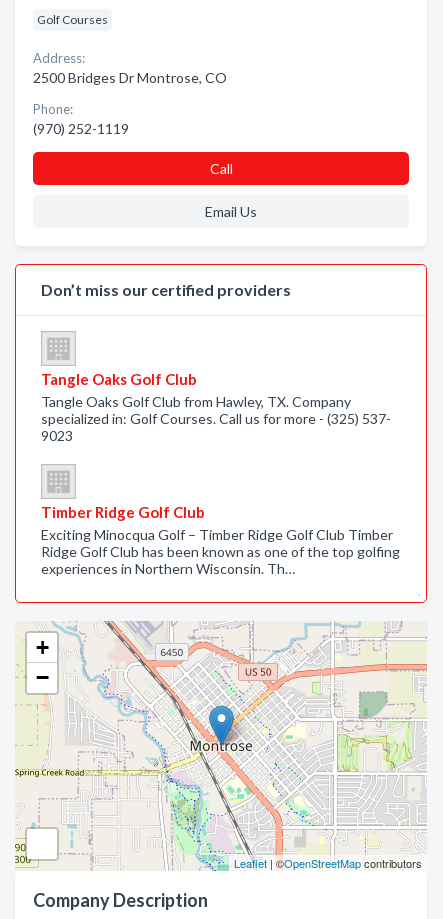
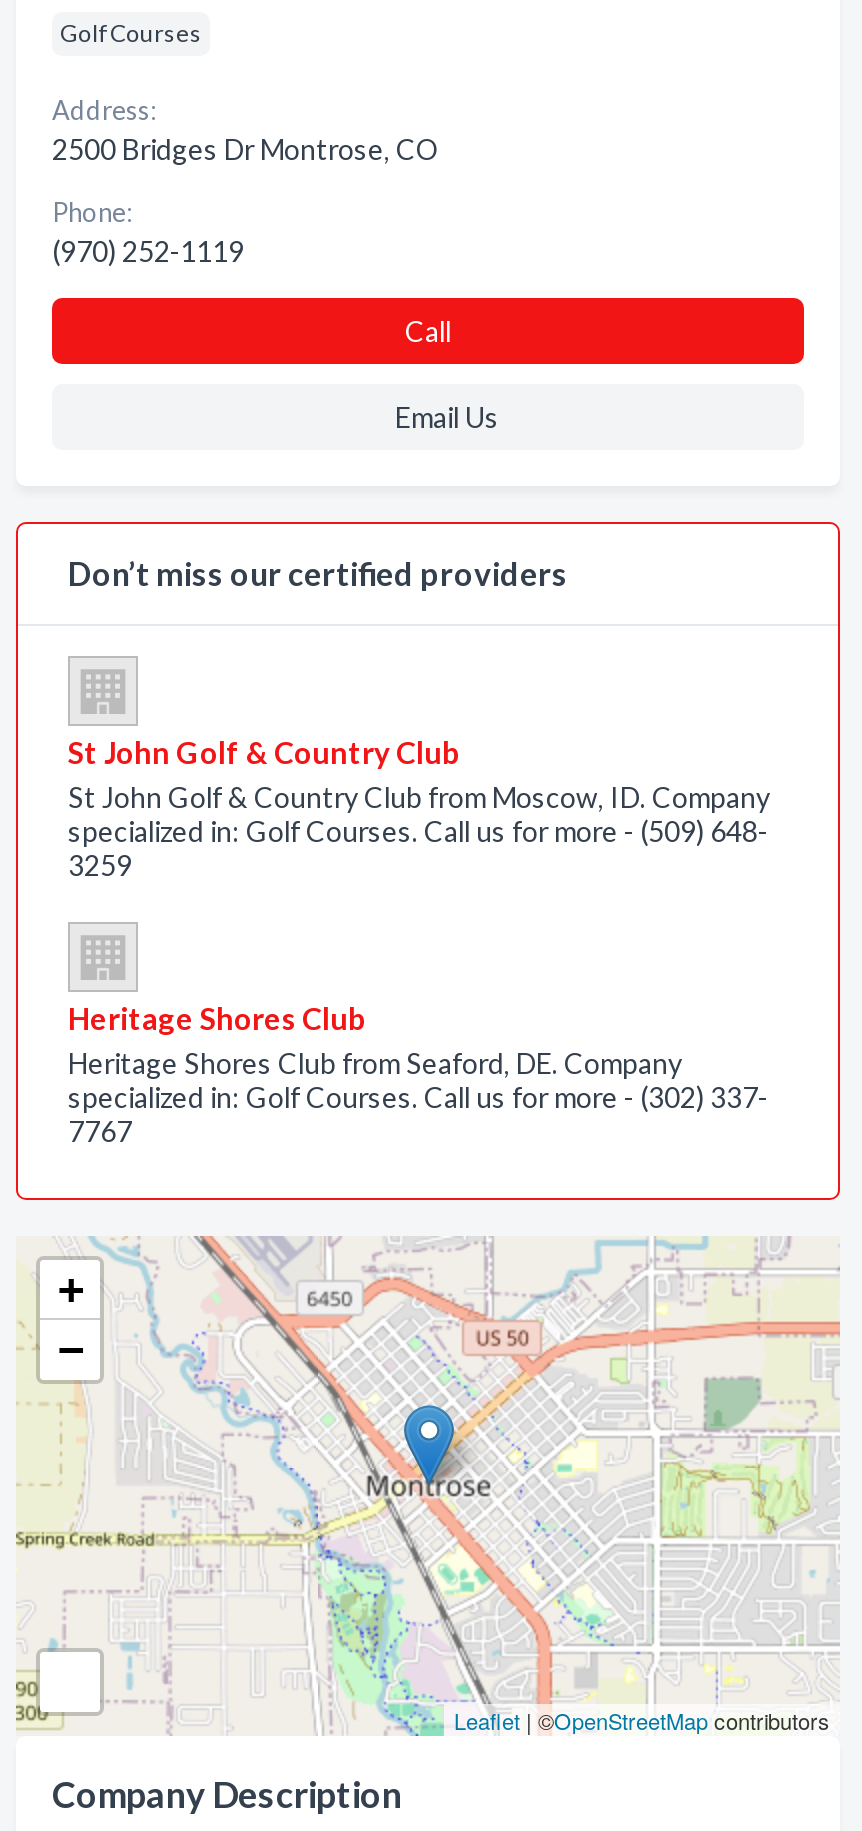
- Tangle Oaks Golf Club
- Tangle Oaks Golf Club from Hawley, TX. Company
- specialized in: Golf Courses. Call us for more - (325) 537-
- 9023
+ St John Golf & Country Club
+ St John Golf & Country Club from Moscow, ID. Company
+ specialized in: Golf Courses. Call us for more - (509) 648-
+ 3259

- Timber Ridge Golf Club
- Exciting Minocqua Golf – Timber Ridge Golf Club Timber
- Ridge Golf Club has been known as one of the top golfing
- experiences in Northern Wisconsin. Th…
+ Heritage Shores Club
+ Heritage Shores Club from Seaford, DE. Company
+ specialized in: Golf Courses. Call us for more - (302) 337-
+ 7767
